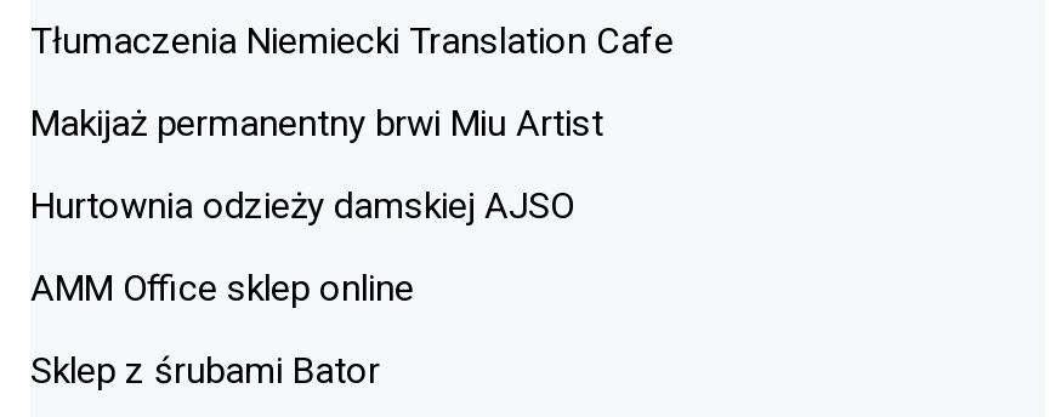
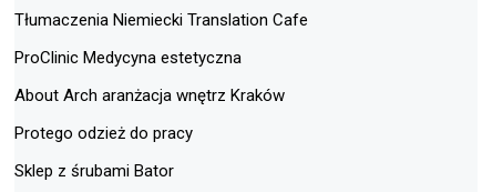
- Makijaż permanentny brwi Miu Artist
+ ProClinic Medycyna estetyczna

- Hurtownia odzieży damskiej AJSO
+ About Arch aranżacja wnętrz Kraków

- AMM Office sklep online
+ Protego odzież do pracy
